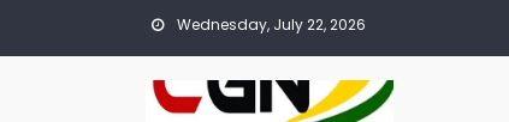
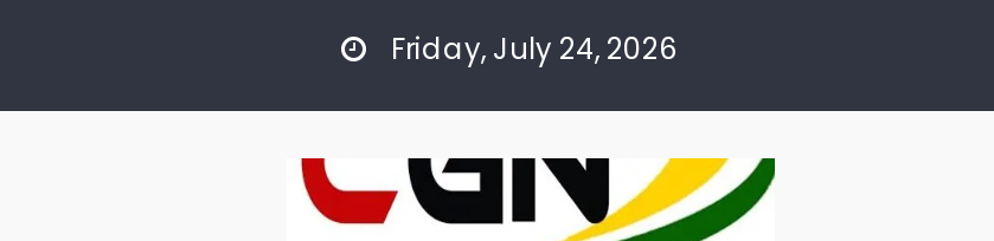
- Wednesday, July 22, 2026
+ Friday, July 24, 2026
